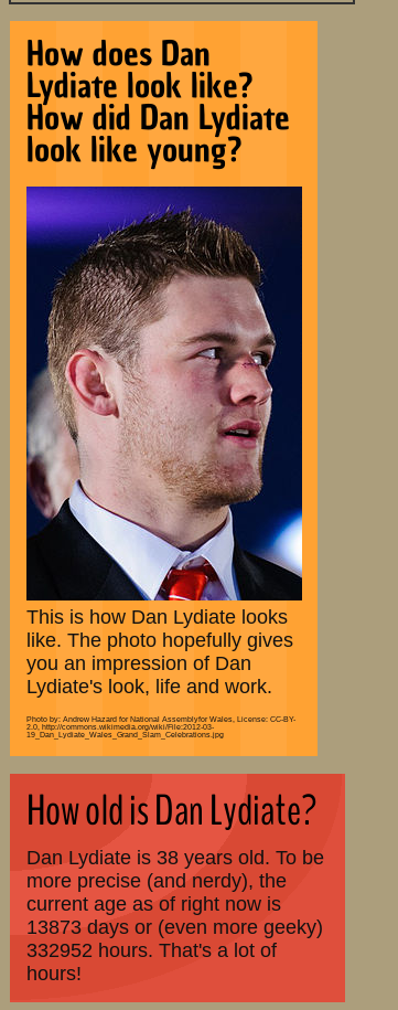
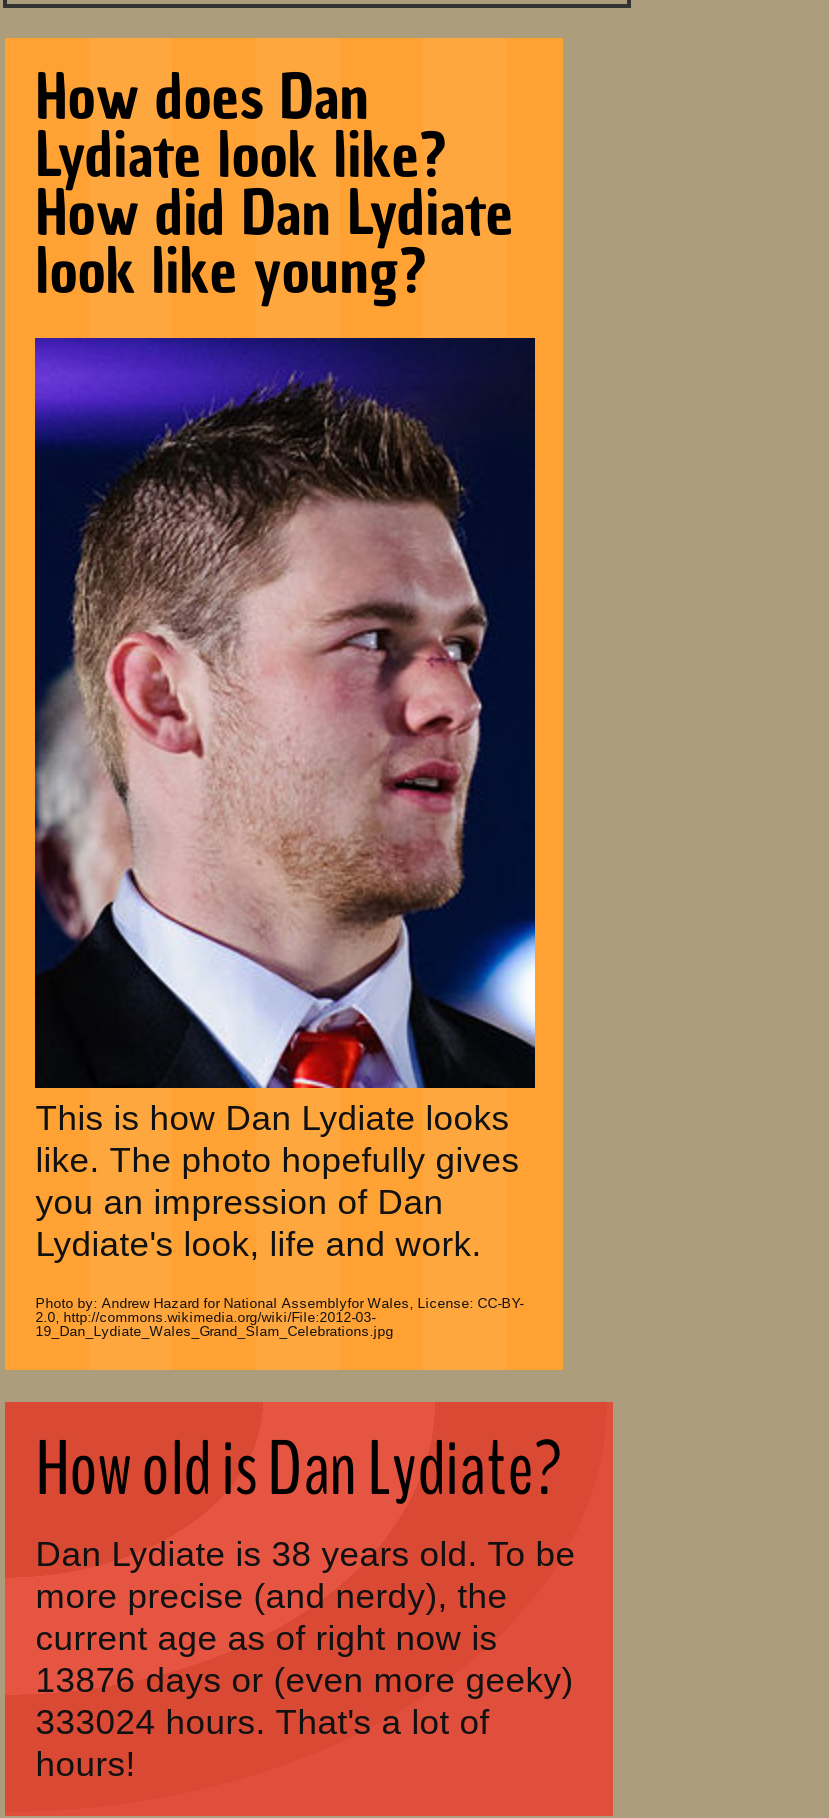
- 13873 days or (even more geeky)
+ 13876 days or (even more geeky)

- 332952 hours. That's a lot of
+ 333024 hours. That's a lot of
